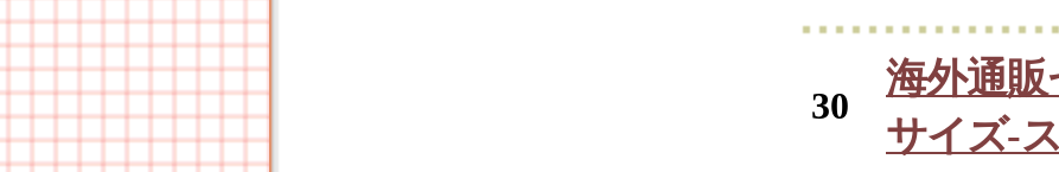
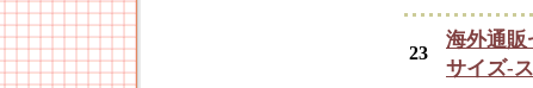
- 30
+ 23
